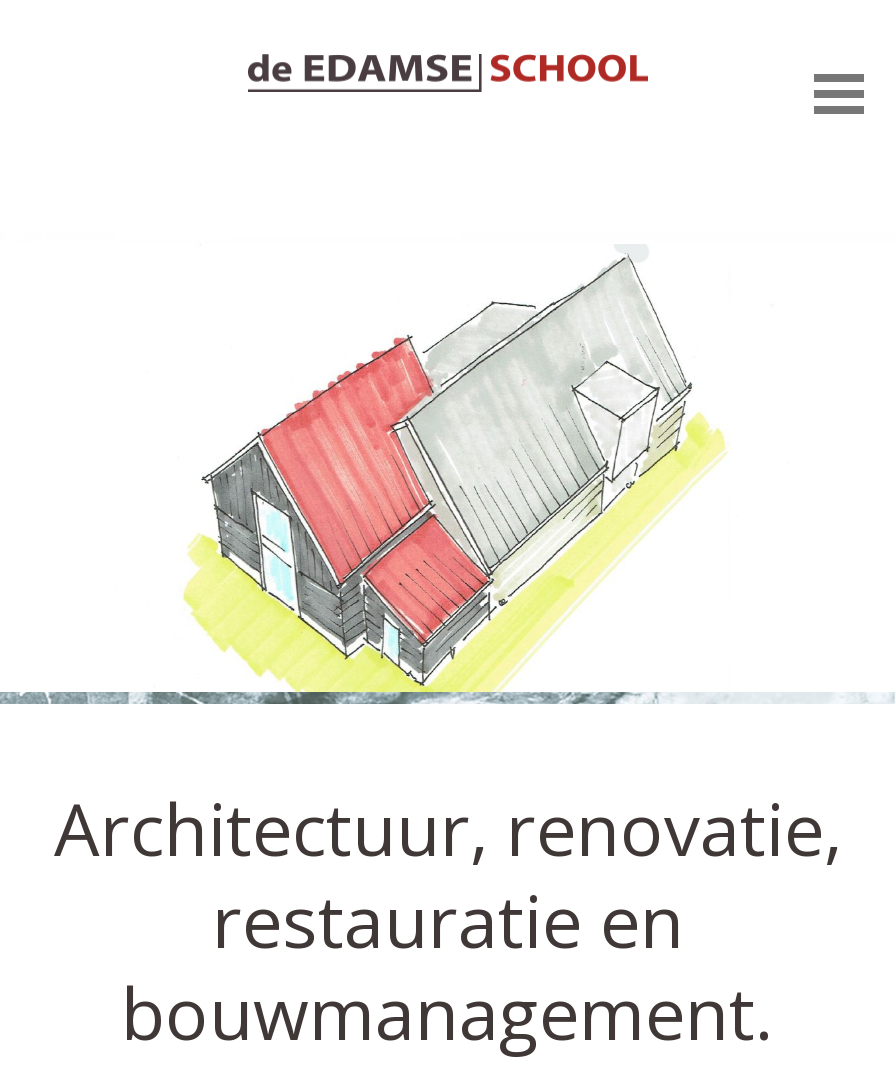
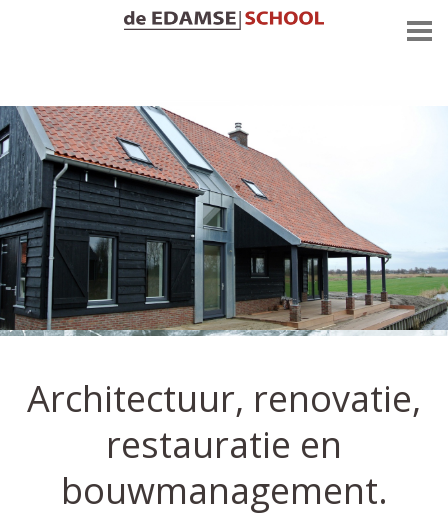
- [image]
+ [image]
